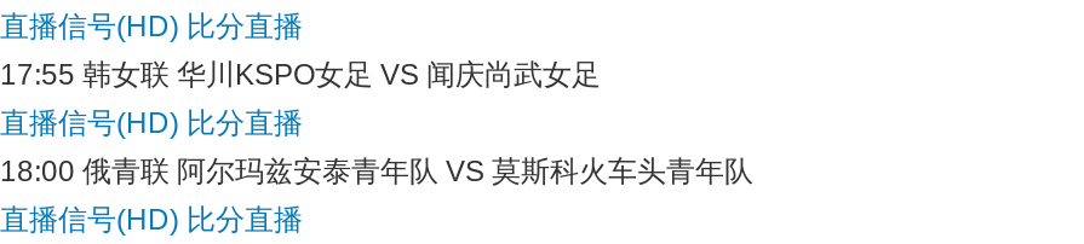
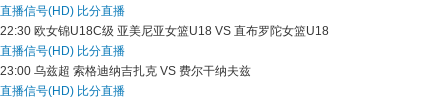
- 17:55 韩女联华川KSPO女足 VS 闻庆尚武女足
+ 22:30 欧女锦U18C级亚美尼亚女篮U18 VS 直布罗陀女篮U18

- 18:00 俄青联阿尔玛兹安泰青年队 VS 莫斯科火车头青年队
+ 23:00 乌兹超索格迪纳吉扎克 VS 费尔干纳夫兹
